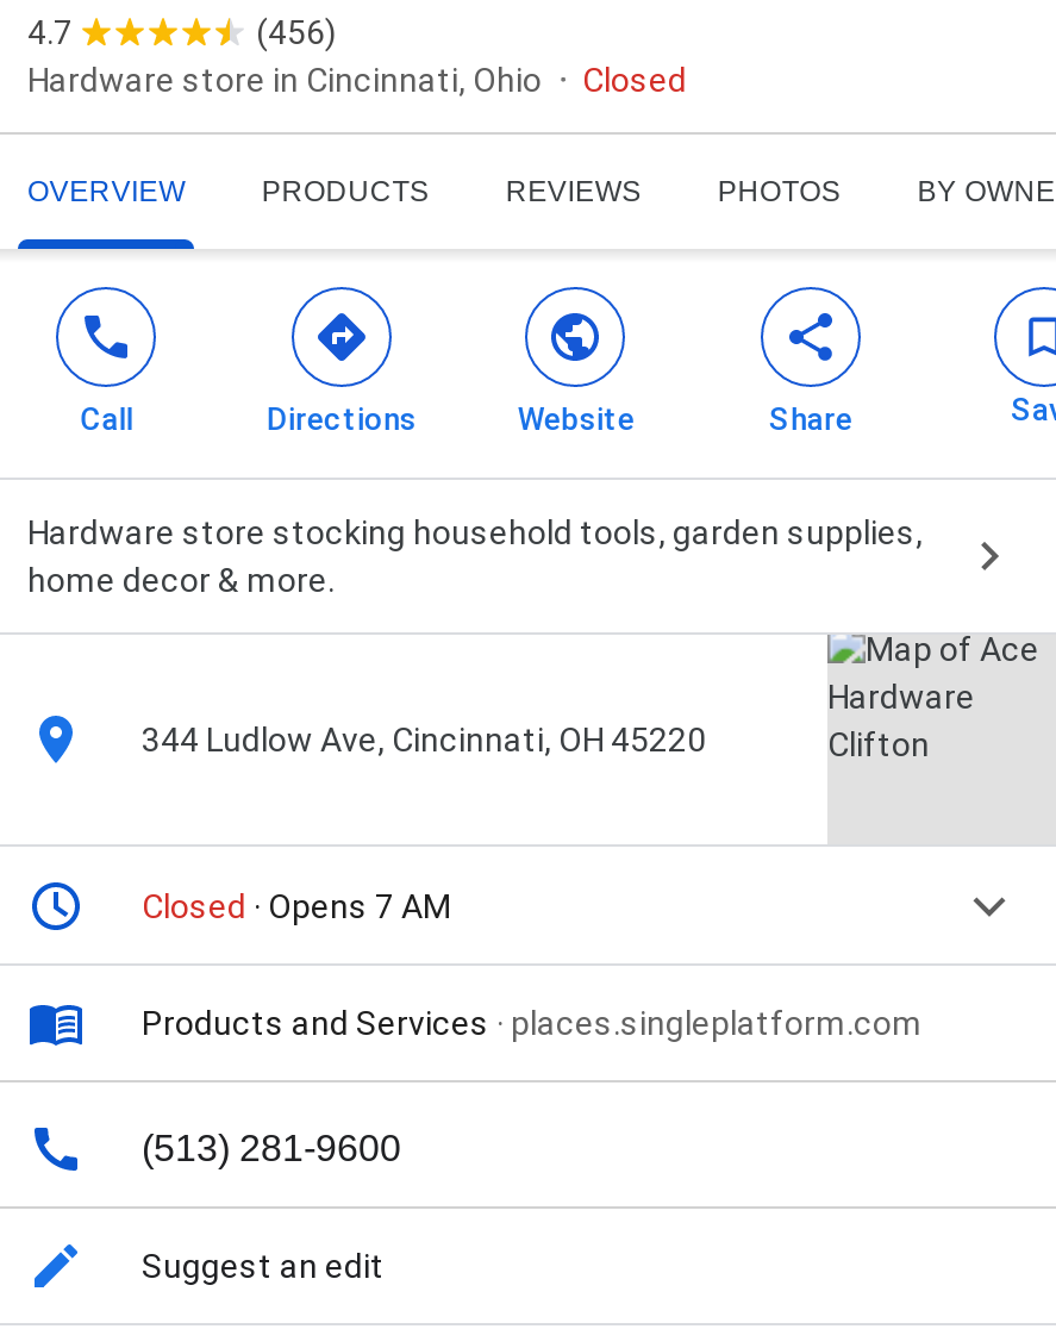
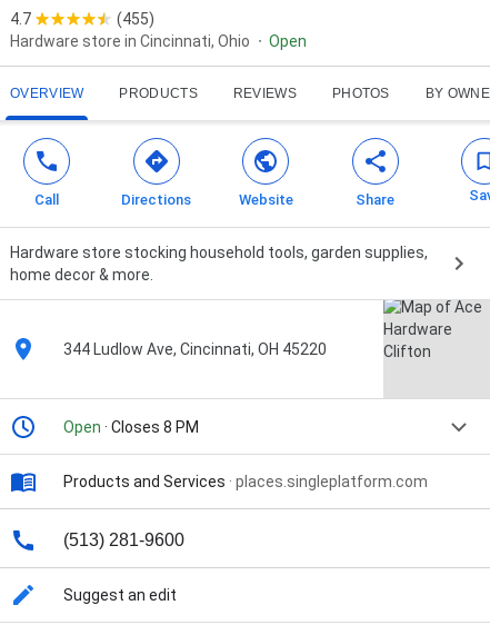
- (456)
+ (455)

- Closed
+ Open

- Closed · Opens 7 AM
+ Open · Closes 8 PM
